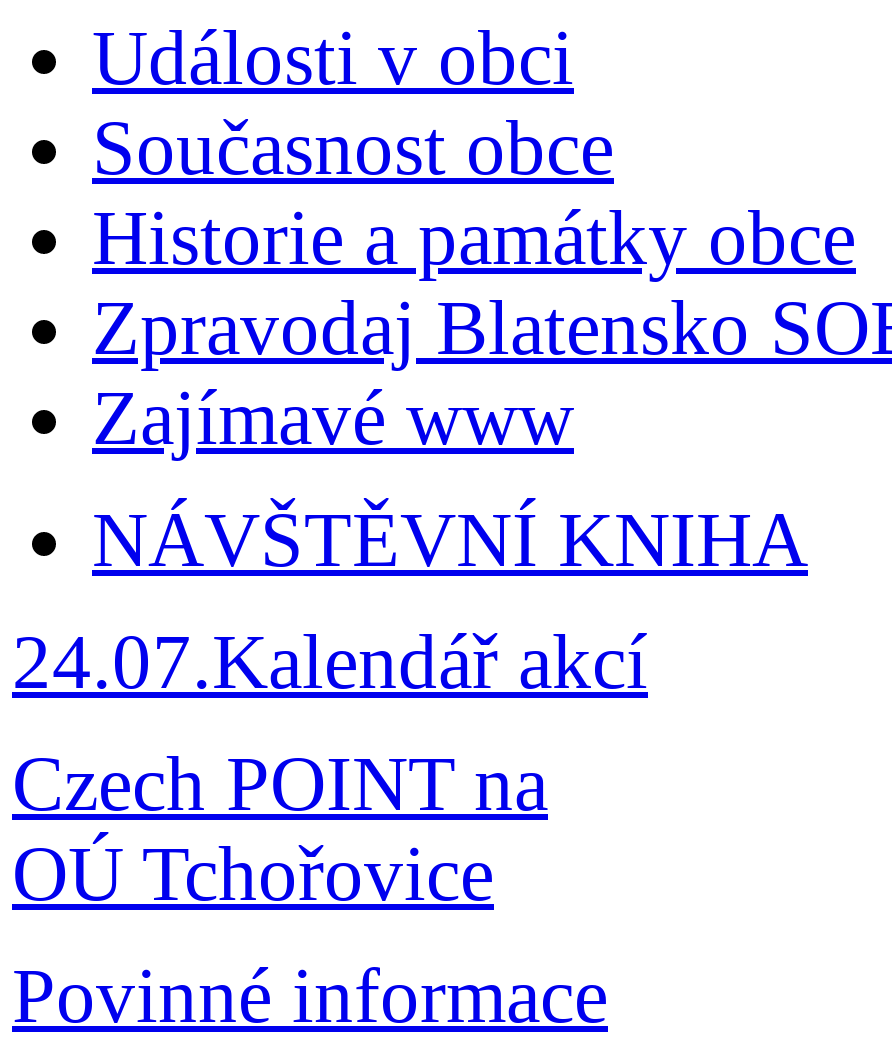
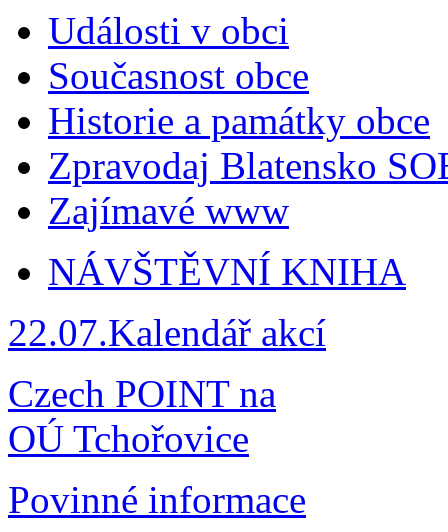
- 24.07.Kalendář akcí
+ 22.07.Kalendář akcí
